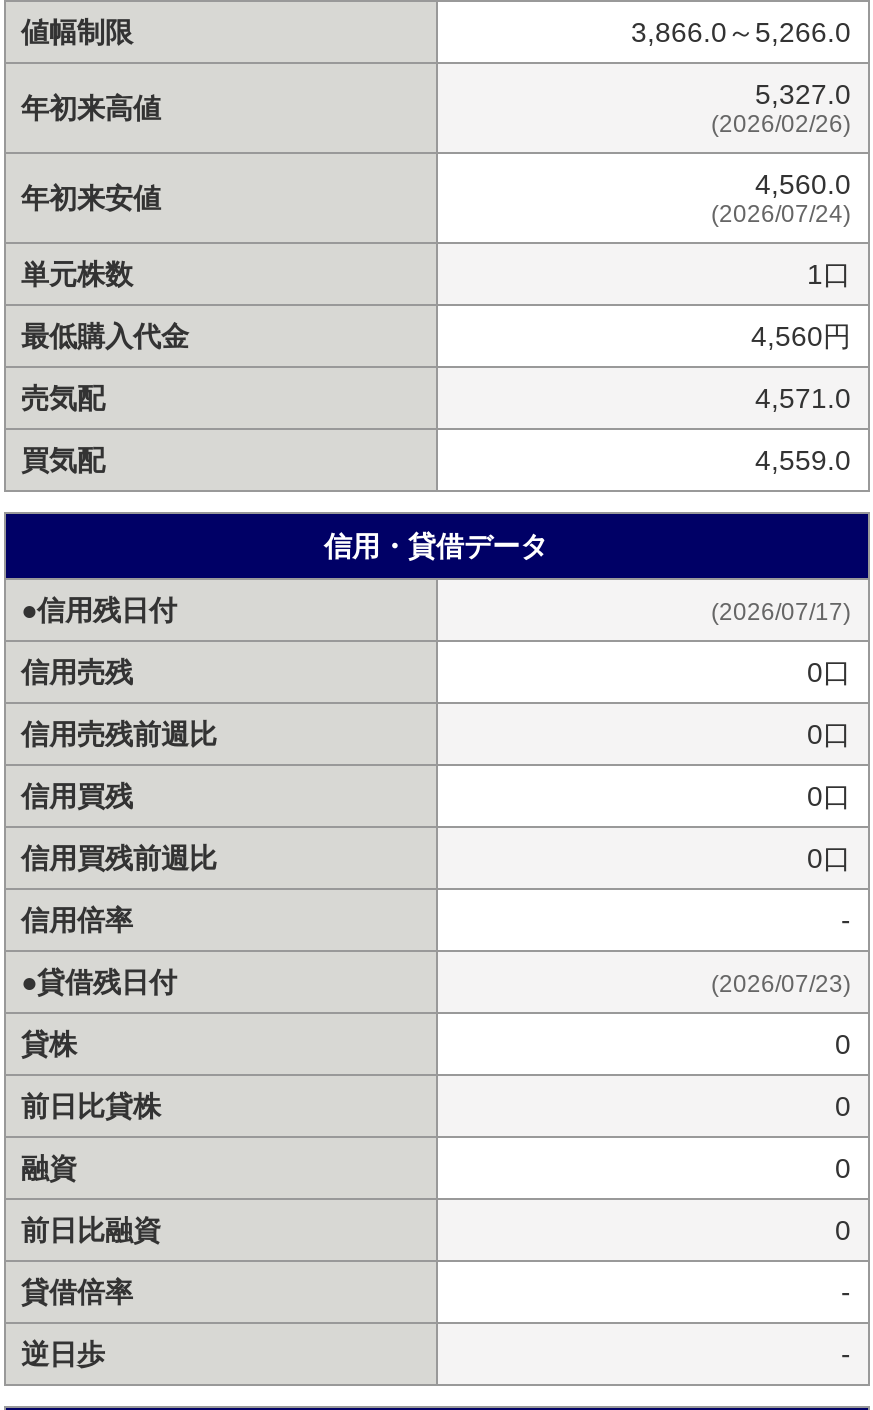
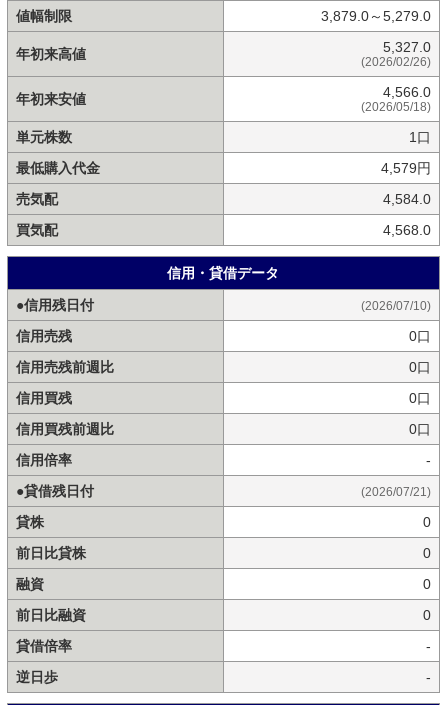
- 3,866.0～5,266.0
+ 3,879.0～5,279.0

- 4,560.0
+ 4,566.0

- (2026/07/24)
+ (2026/05/18)

- 4,560円
+ 4,579円

- 4,571.0
+ 4,584.0

- 4,559.0
+ 4,568.0

- (2026/07/17)
+ (2026/07/10)

- (2026/07/23)
+ (2026/07/21)
